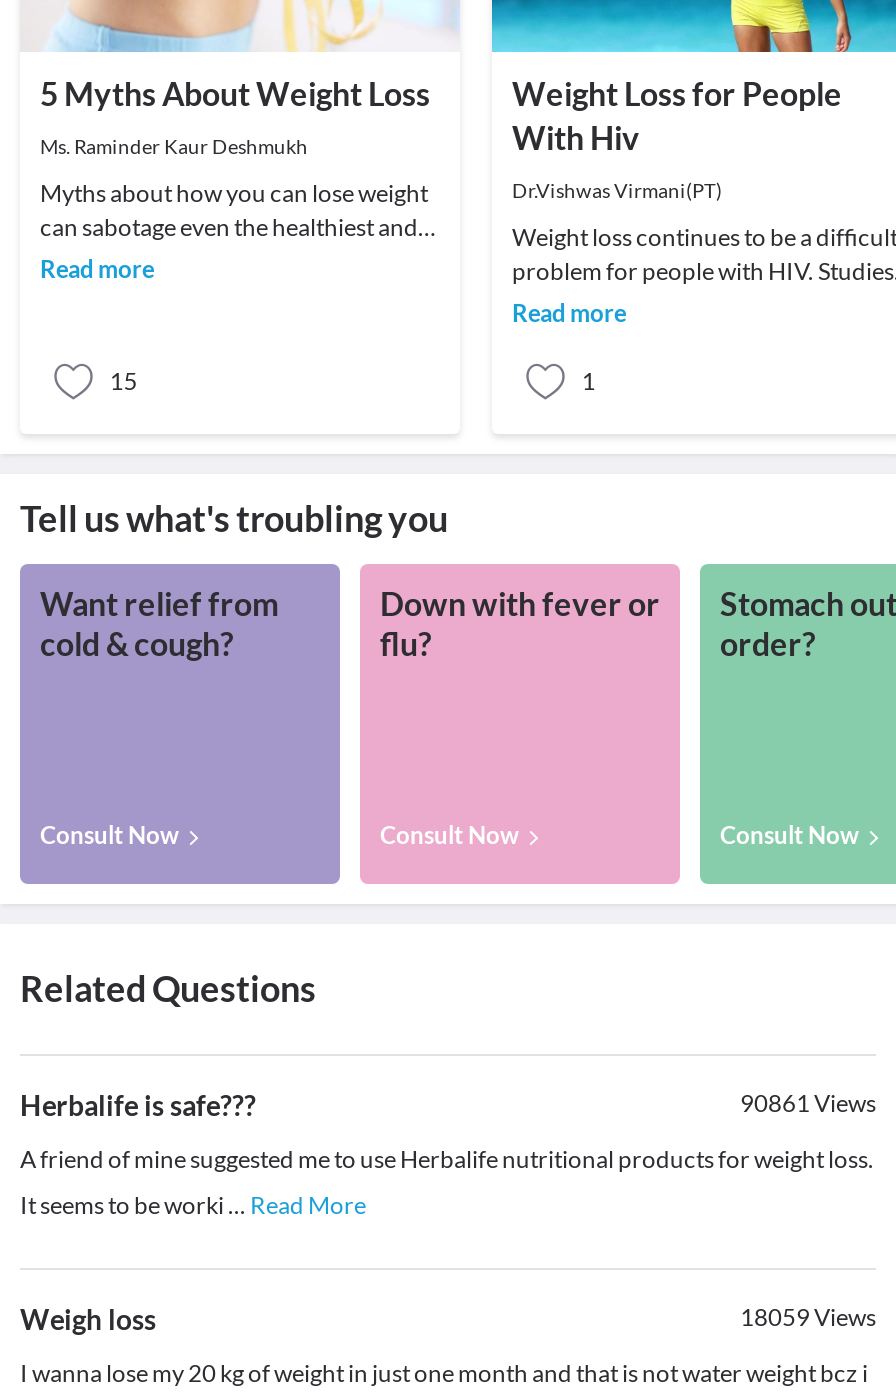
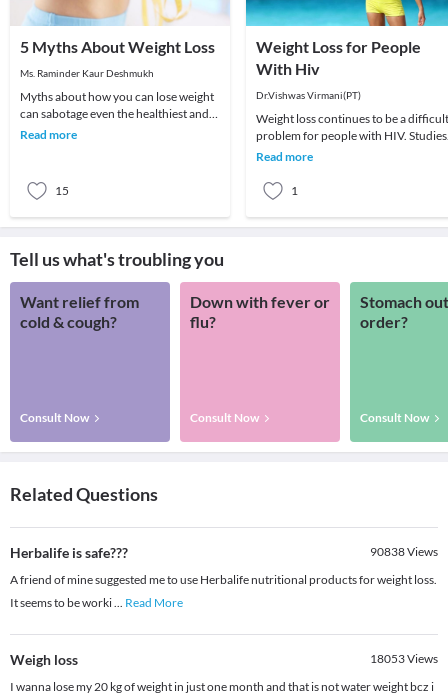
- 90861Views
+ 90838Views

- 18059Views
+ 18053Views
